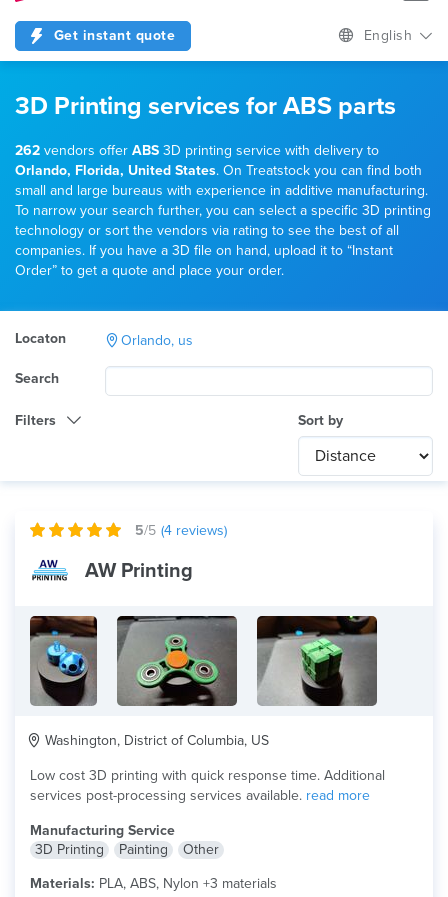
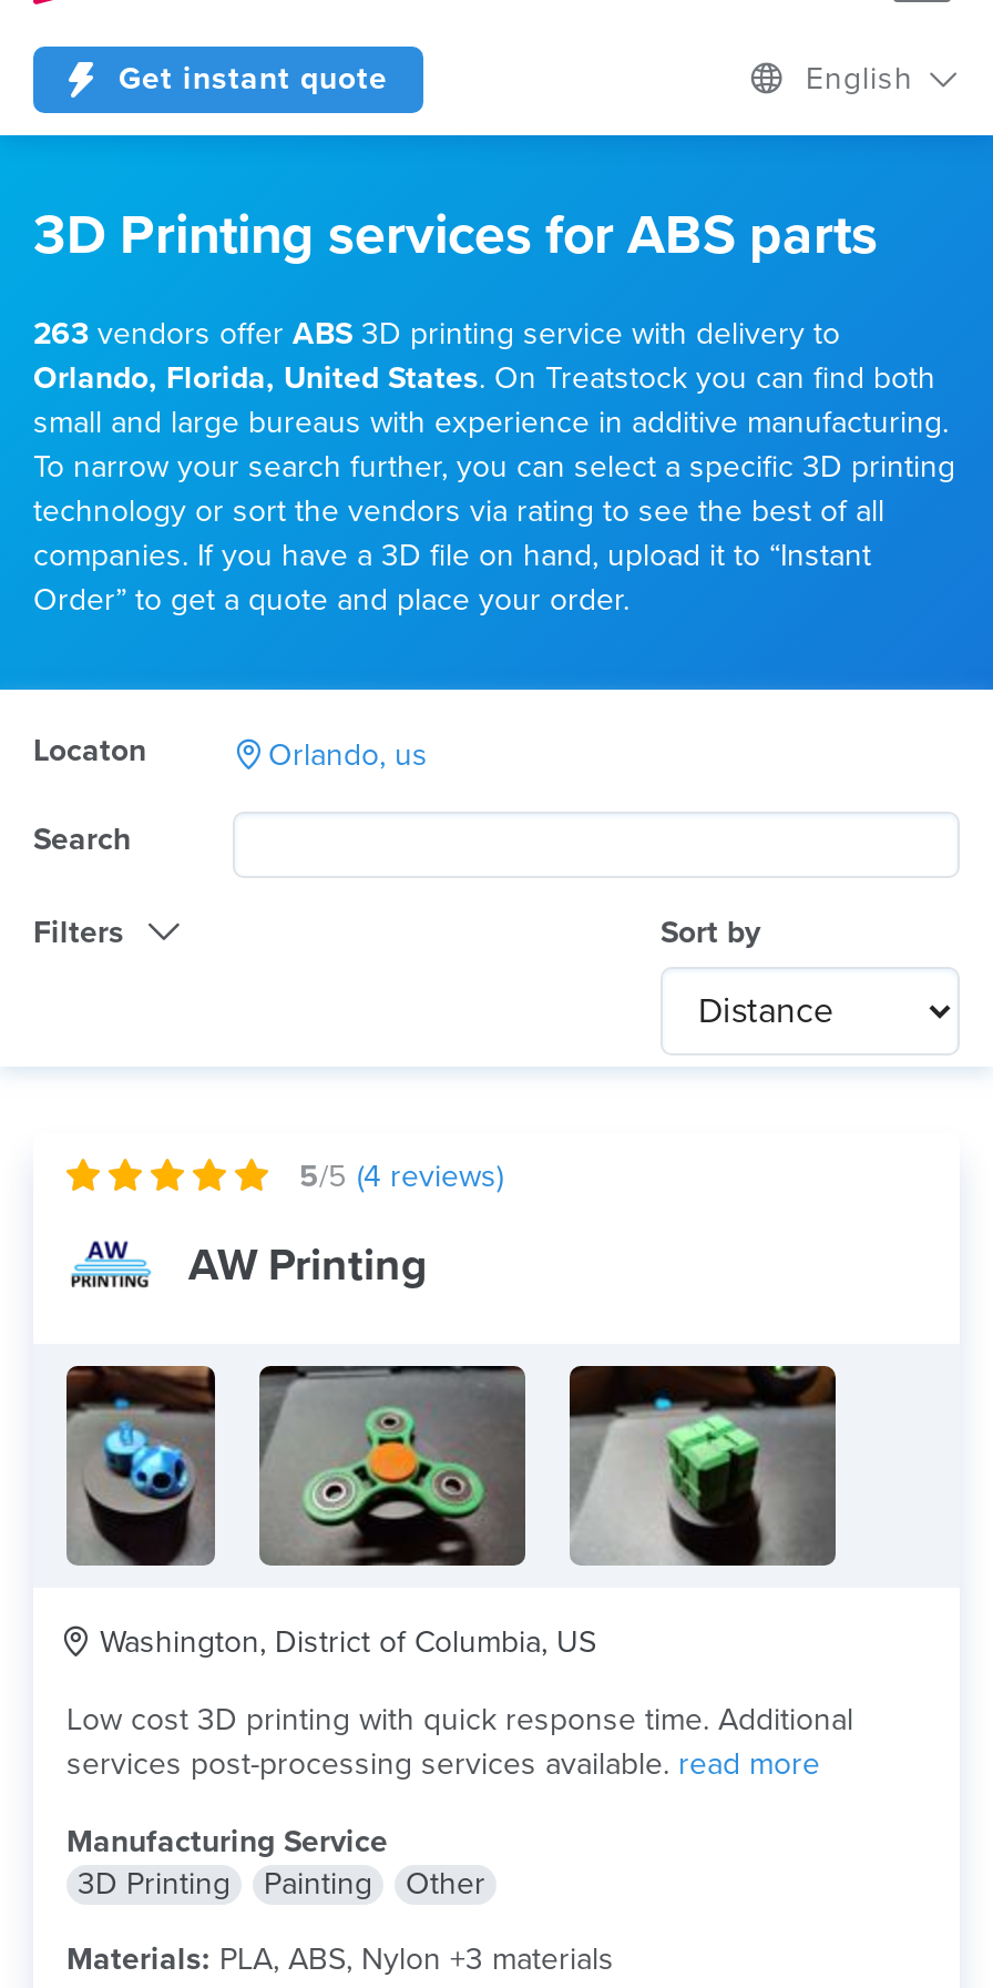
- 262 vendors offer ABS 3D printing service with delivery to
+ 263 vendors offer ABS 3D printing service with delivery to
